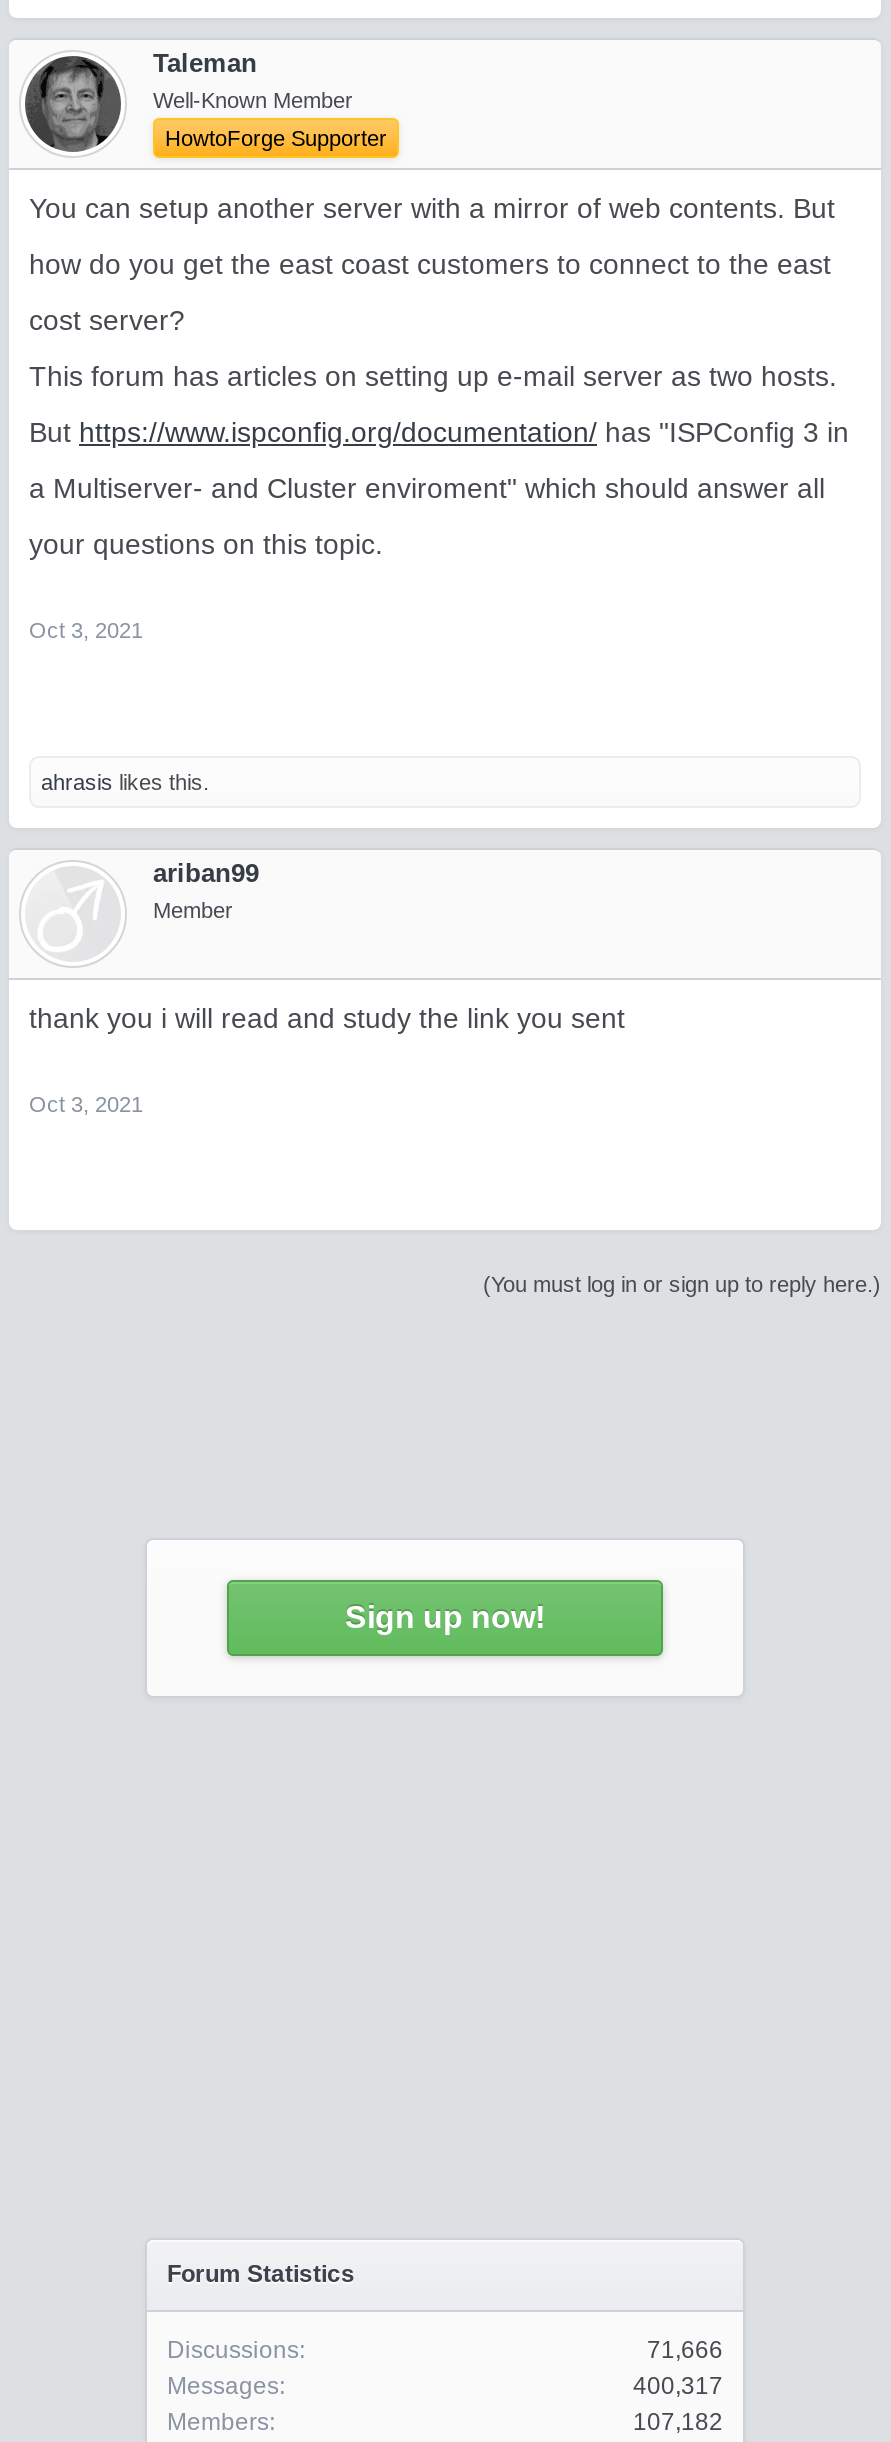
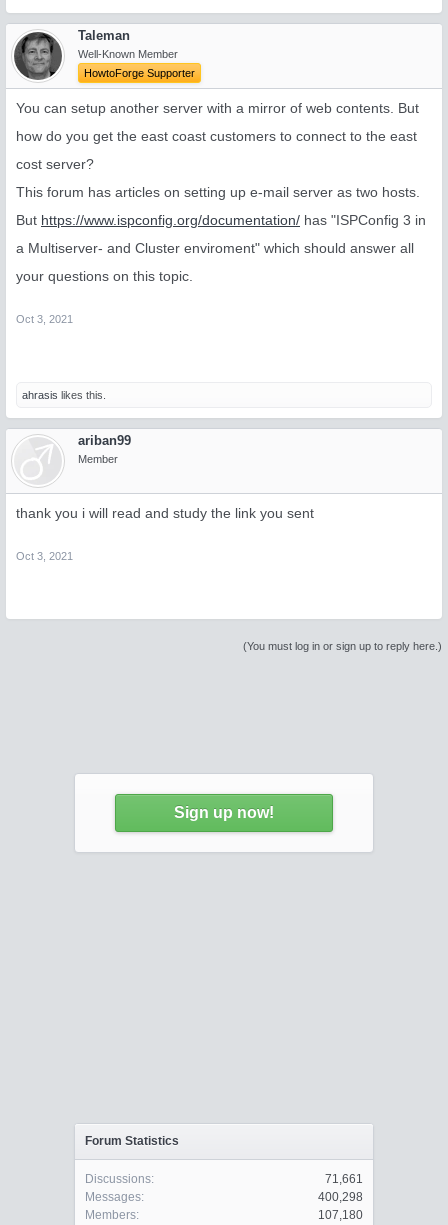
- 71,666
+ 71,661

- 400,317
+ 400,298

- 107,182
+ 107,180
